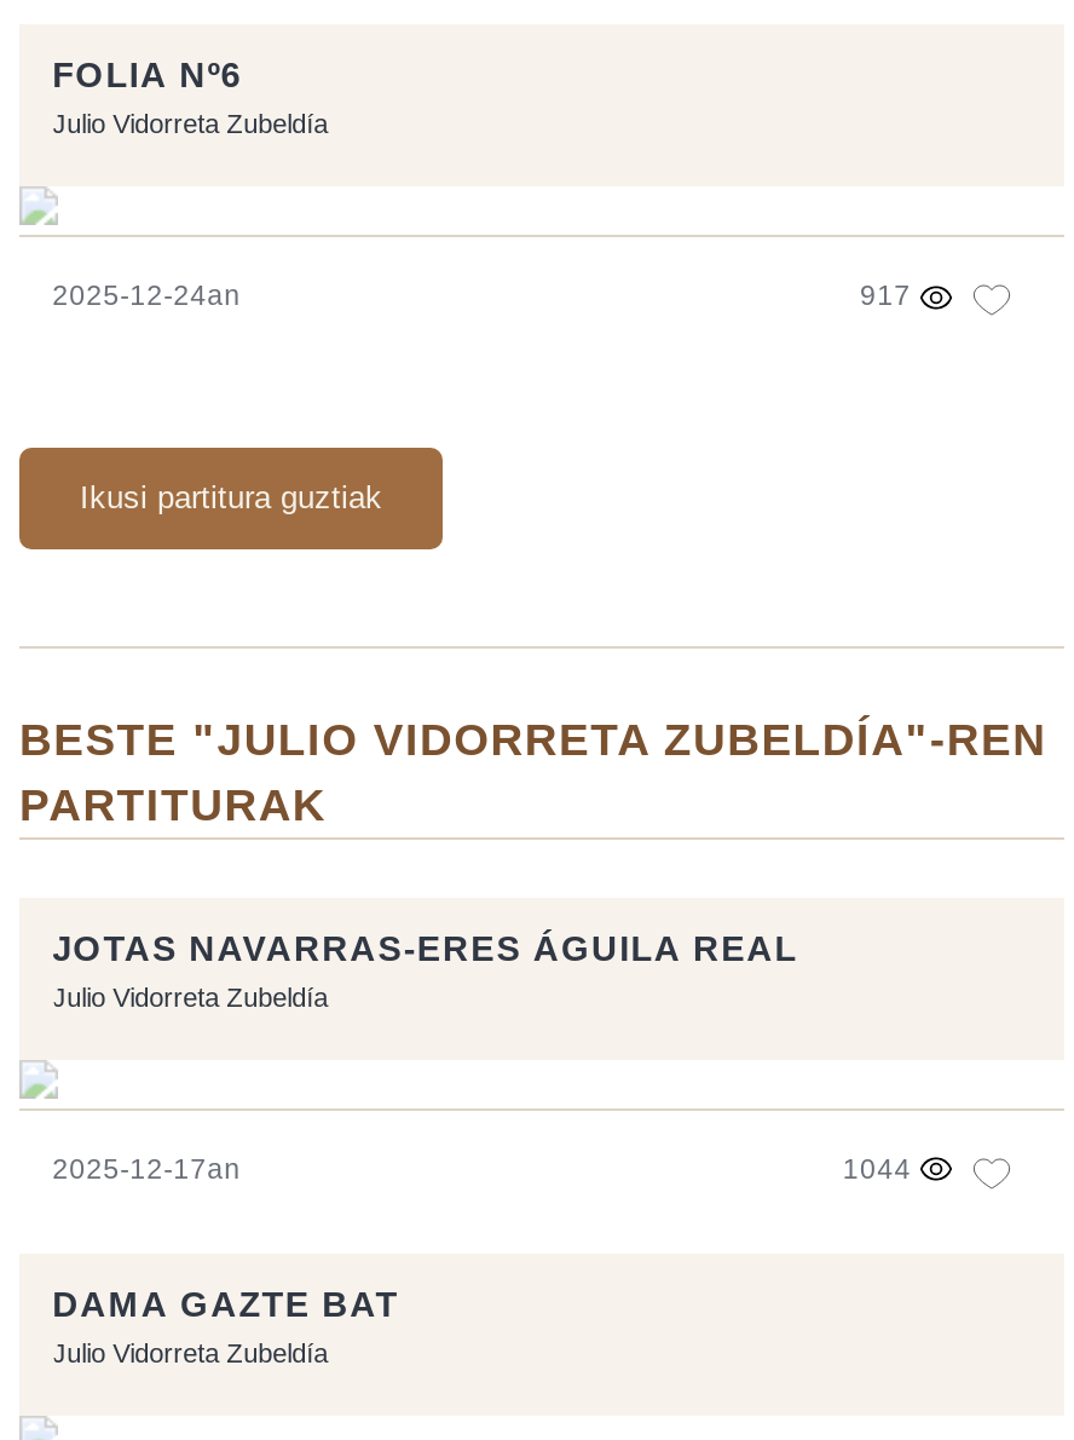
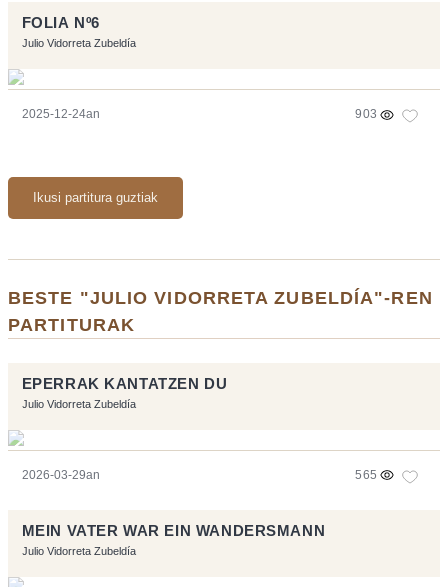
- 917
+ 903

- JOTAS NAVARRAS-ERES ÁGUILA REAL
+ EPERRAK KANTATZEN DU

- 2025-12-17an
- 1044
+ 2026-03-29an
+ 565

- DAMA GAZTE BAT
+ MEIN VATER WAR EIN WANDERSMANN
